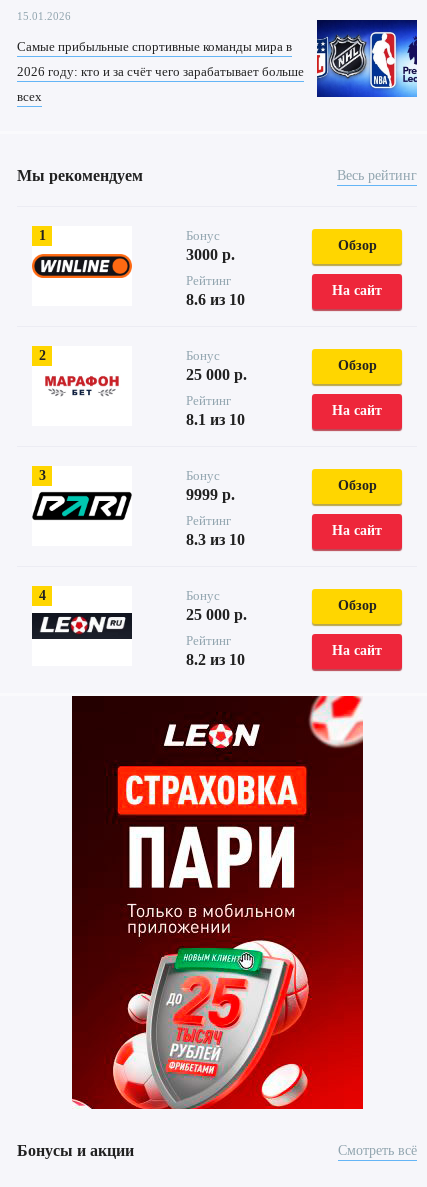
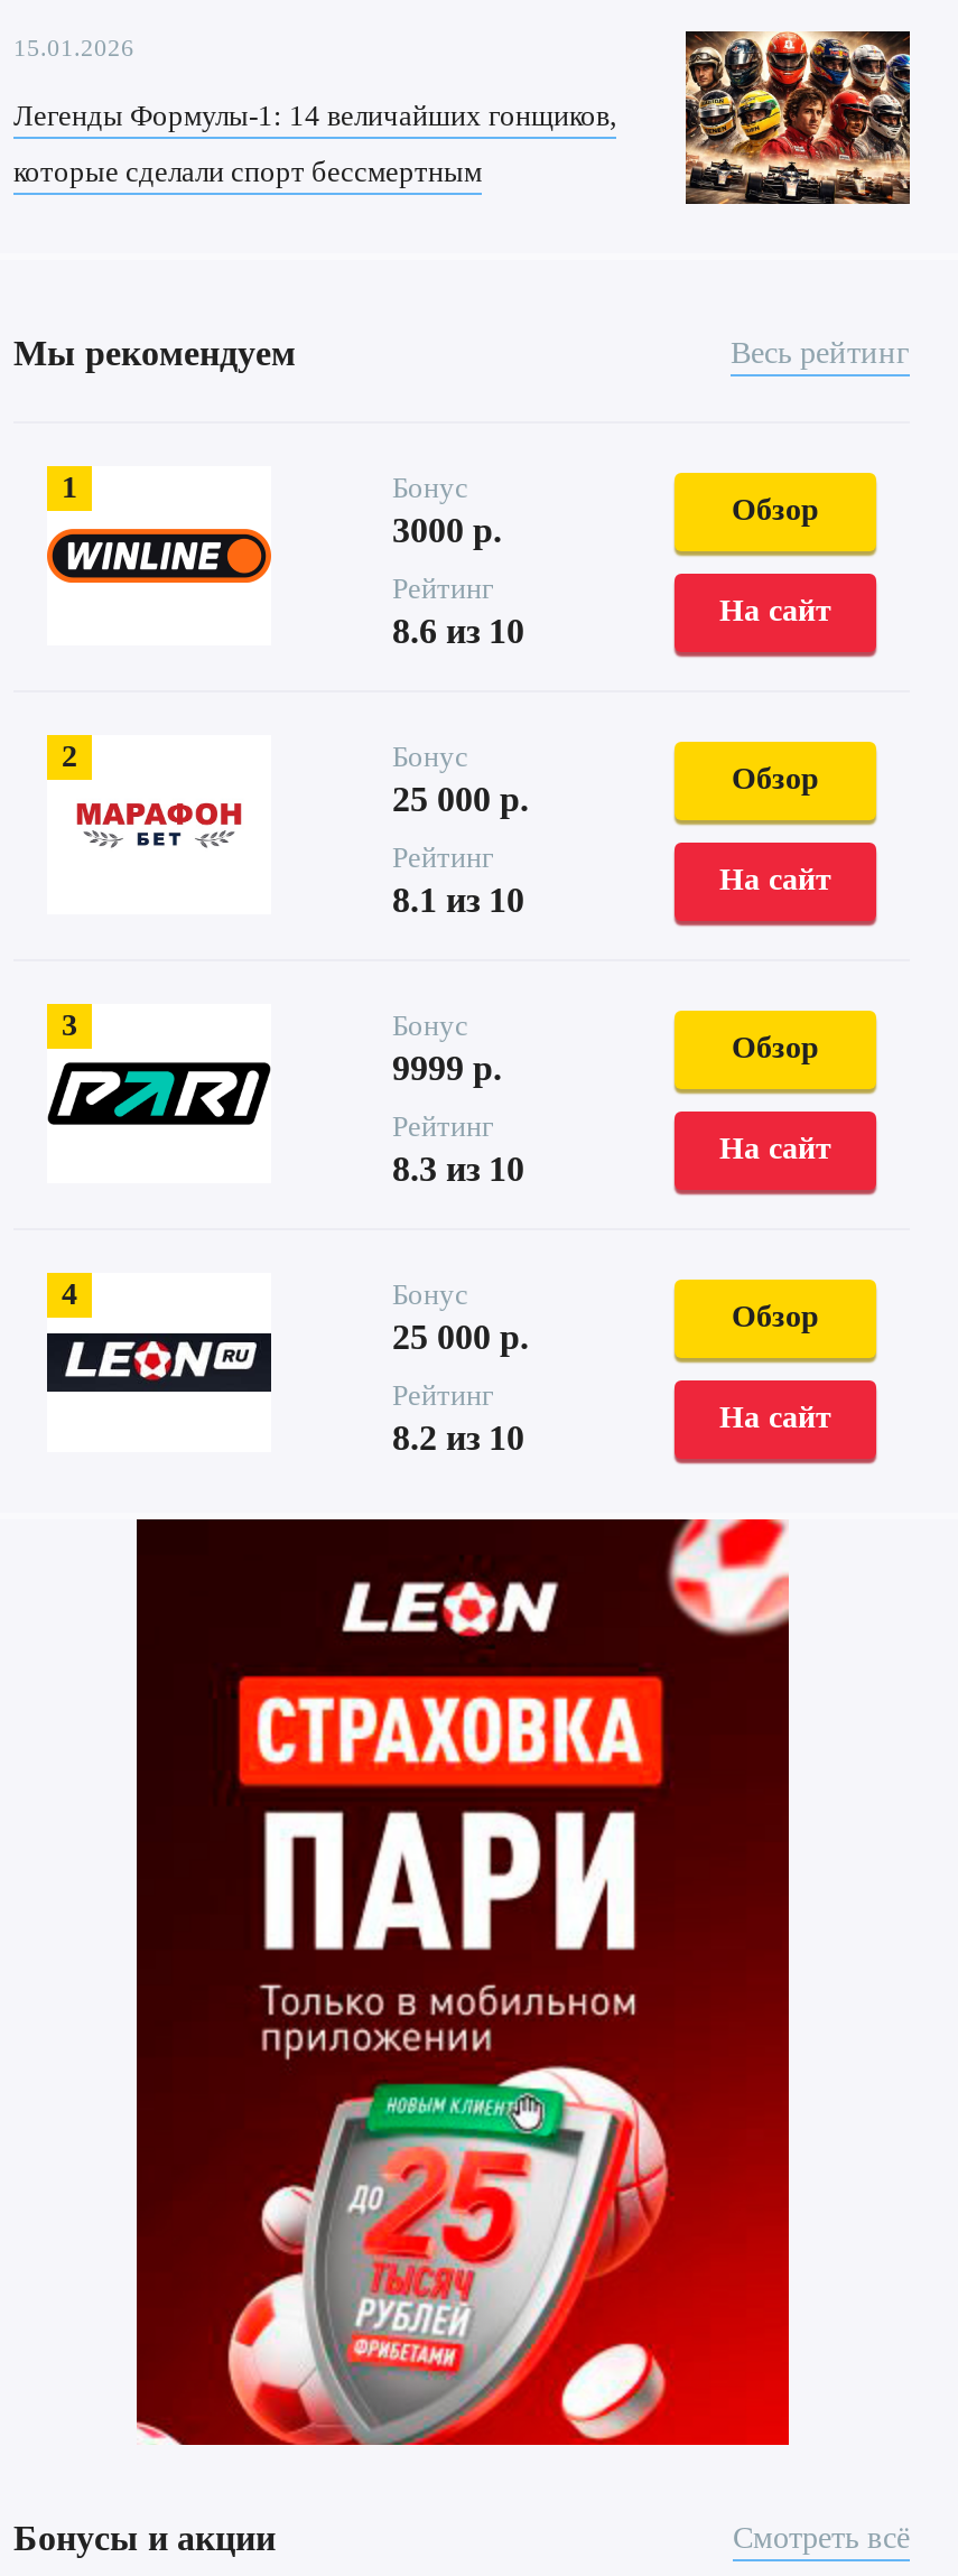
- [image]
- Самые прибыльные спортивные команды мира в
- 2026 году: кто и за счёт чего зарабатывает больше
- всех
+ [image]
+ Легенды Формулы-1: 14 величайших гонщиков,
+ которые сделали спорт бессмертным
